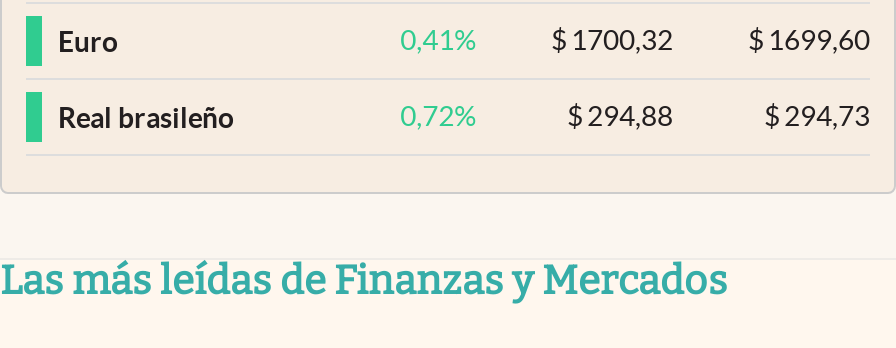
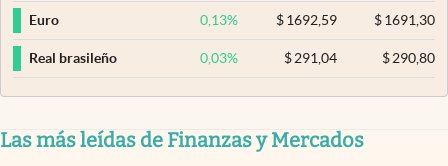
- 0,41%
+ 0,13%

- $ 1700,32
+ $ 1692,59

- $ 1699,60
+ $ 1691,30

- 0,72%
+ 0,03%

- $ 294,88
+ $ 291,04

- $ 294,73
+ $ 290,80
